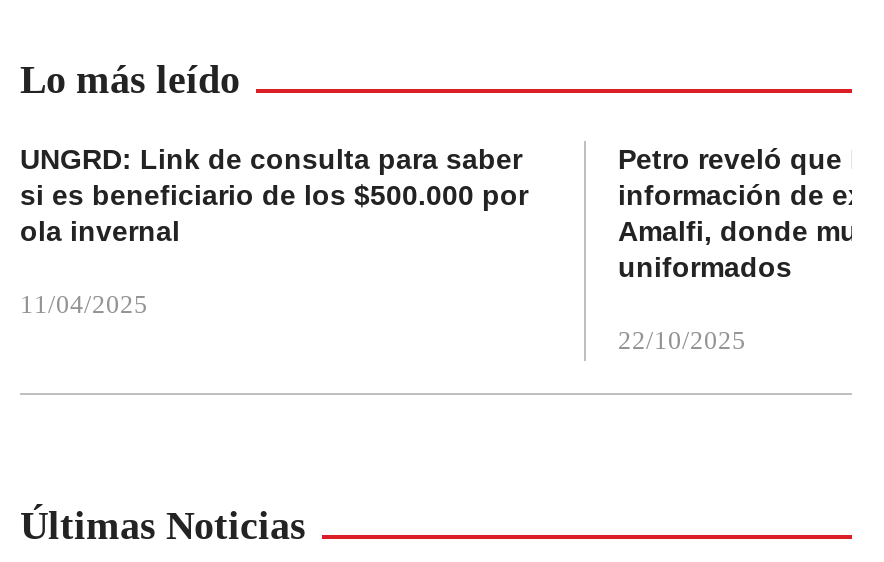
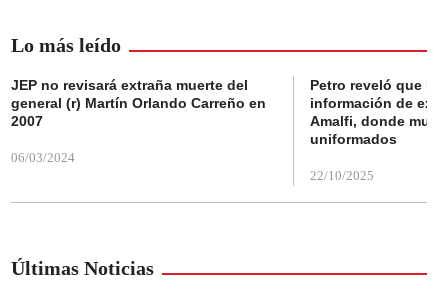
- UNGRD: Link de consulta para saber
- si es beneficiario de los $500.000 por
- ola invernal
+ JEP no revisará extraña muerte del
+ general (r) Martín Orlando Carreño en
+ 2007

- 11/04/2025
+ 06/03/2024
